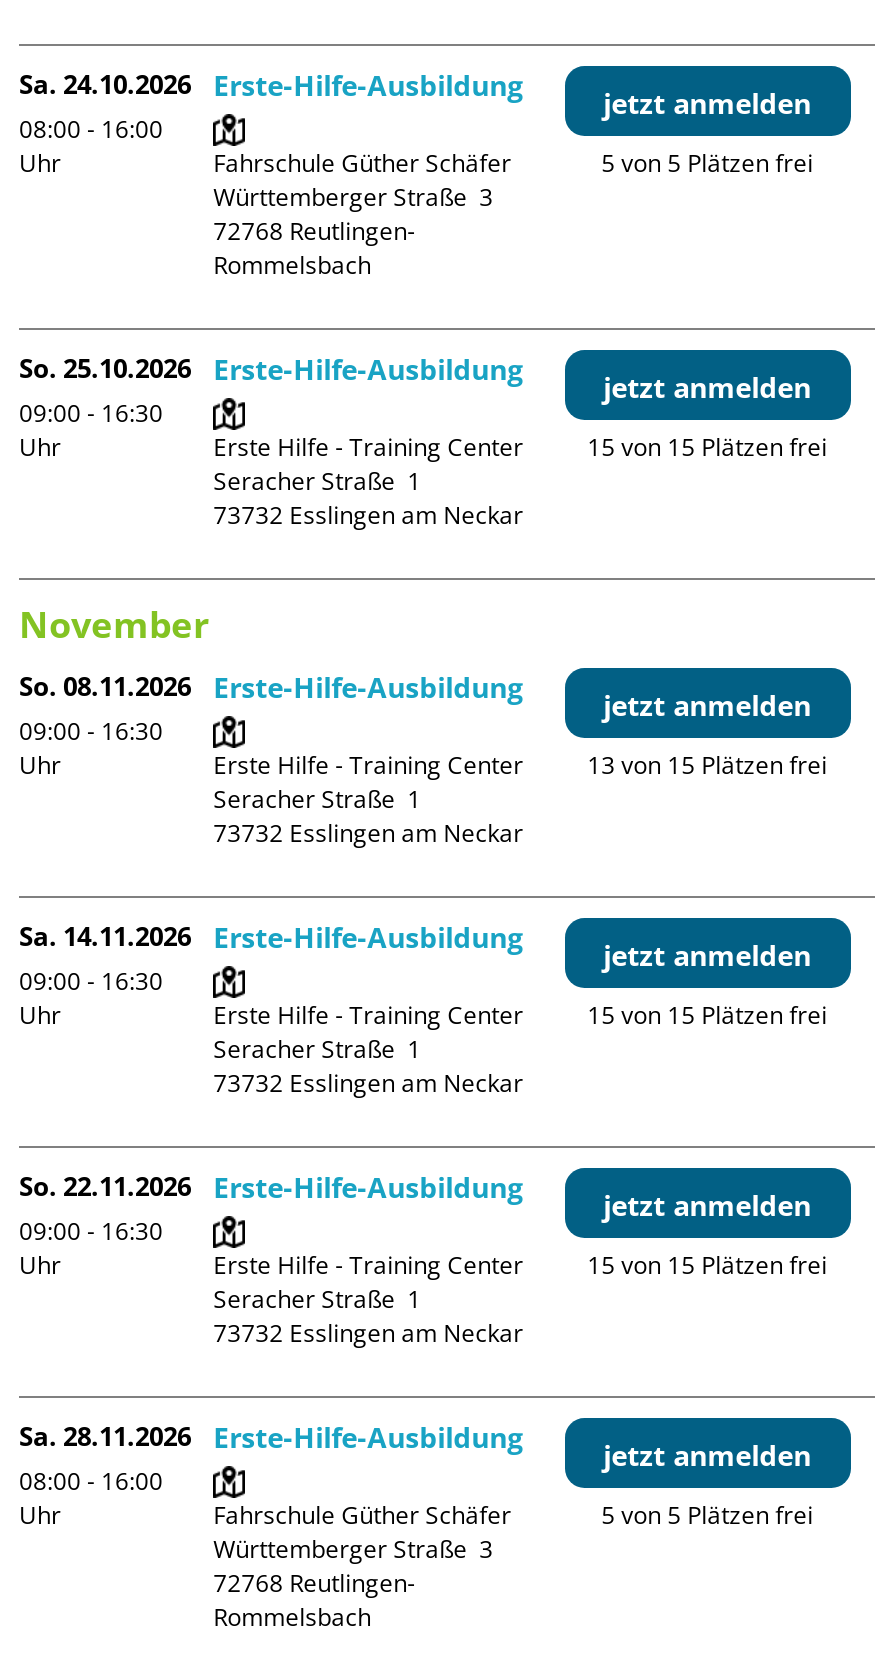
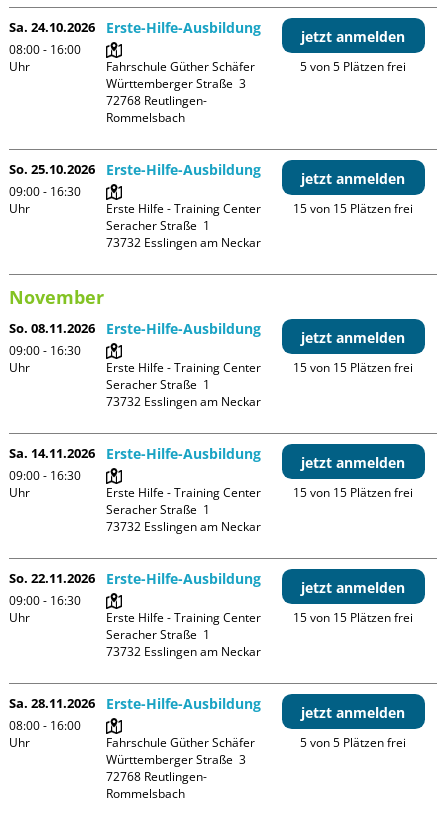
- 13 von 15 Plätzen frei
+ 15 von 15 Plätzen frei
